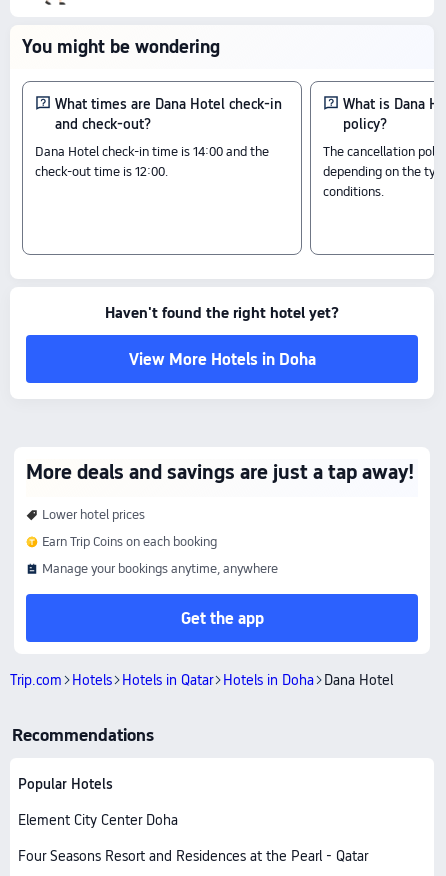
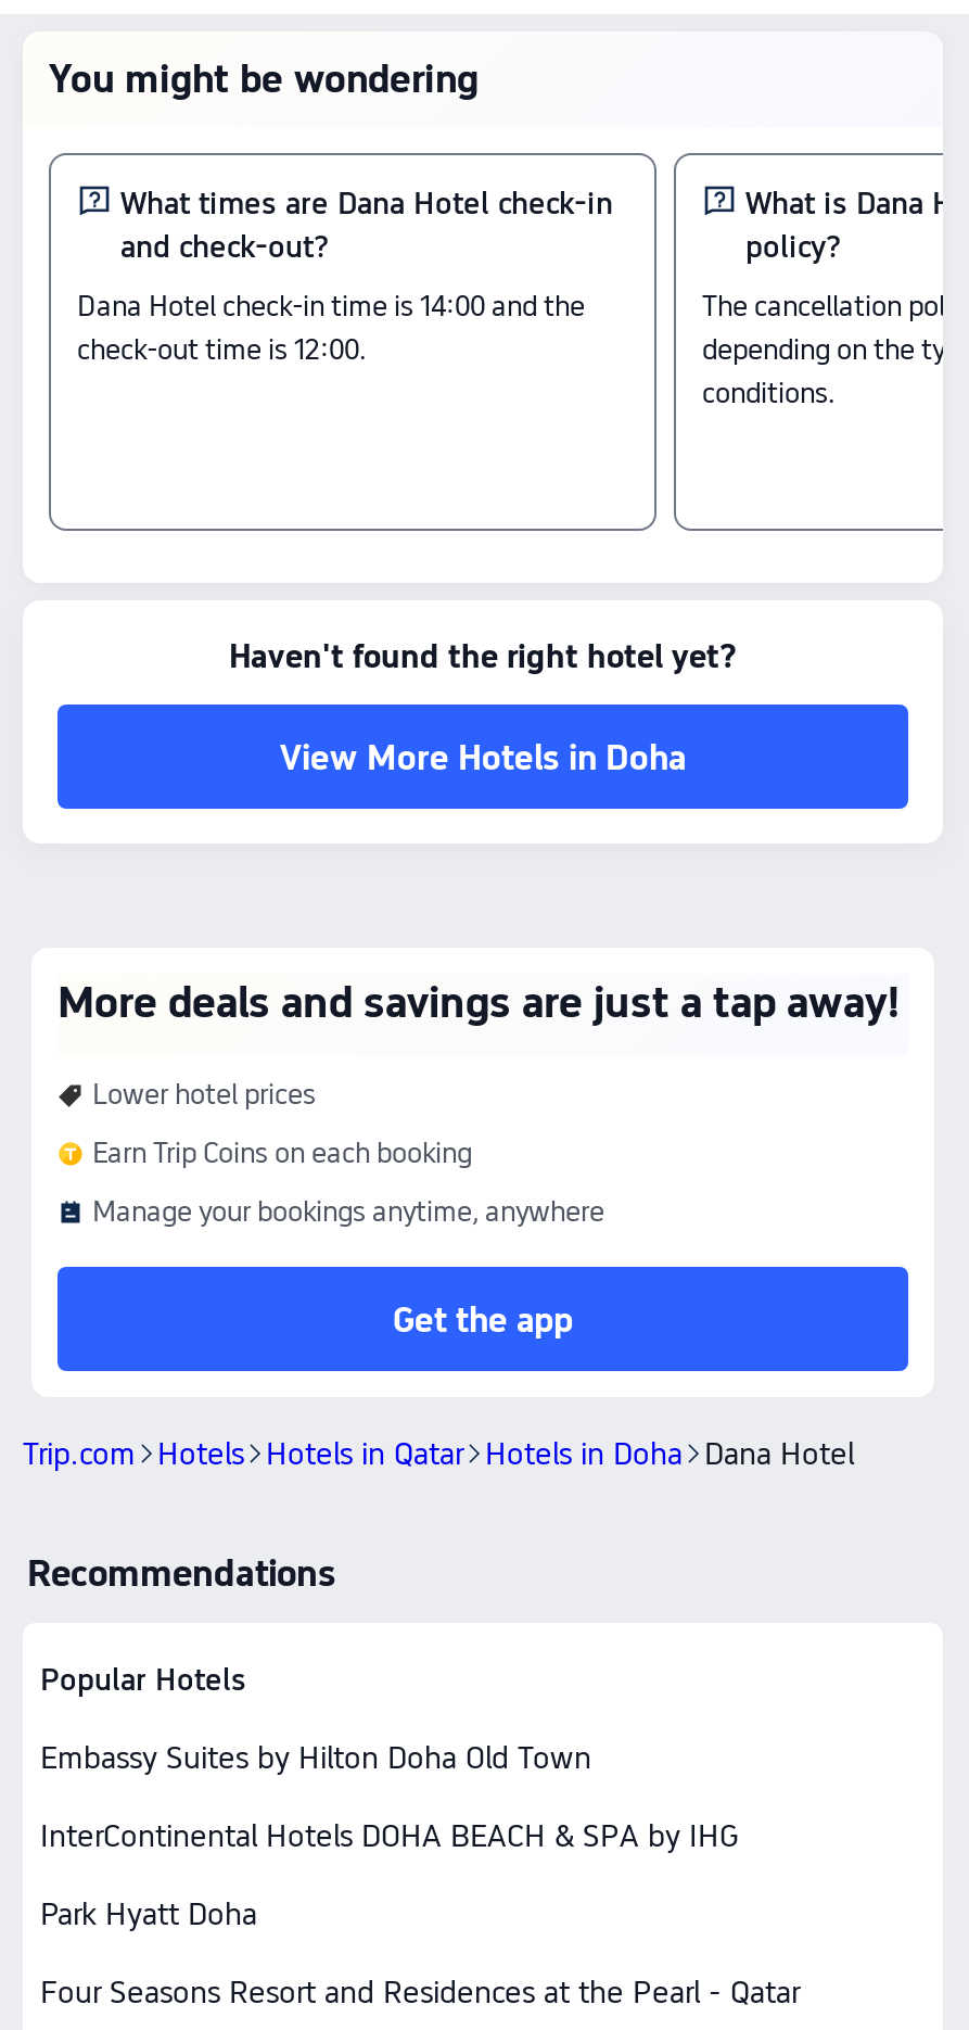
- Element City Center Doha
+ Embassy Suites by Hilton Doha Old Town
+ InterContinental Hotels DOHA BEACH & SPA by IHG
+ Park Hyatt Doha
